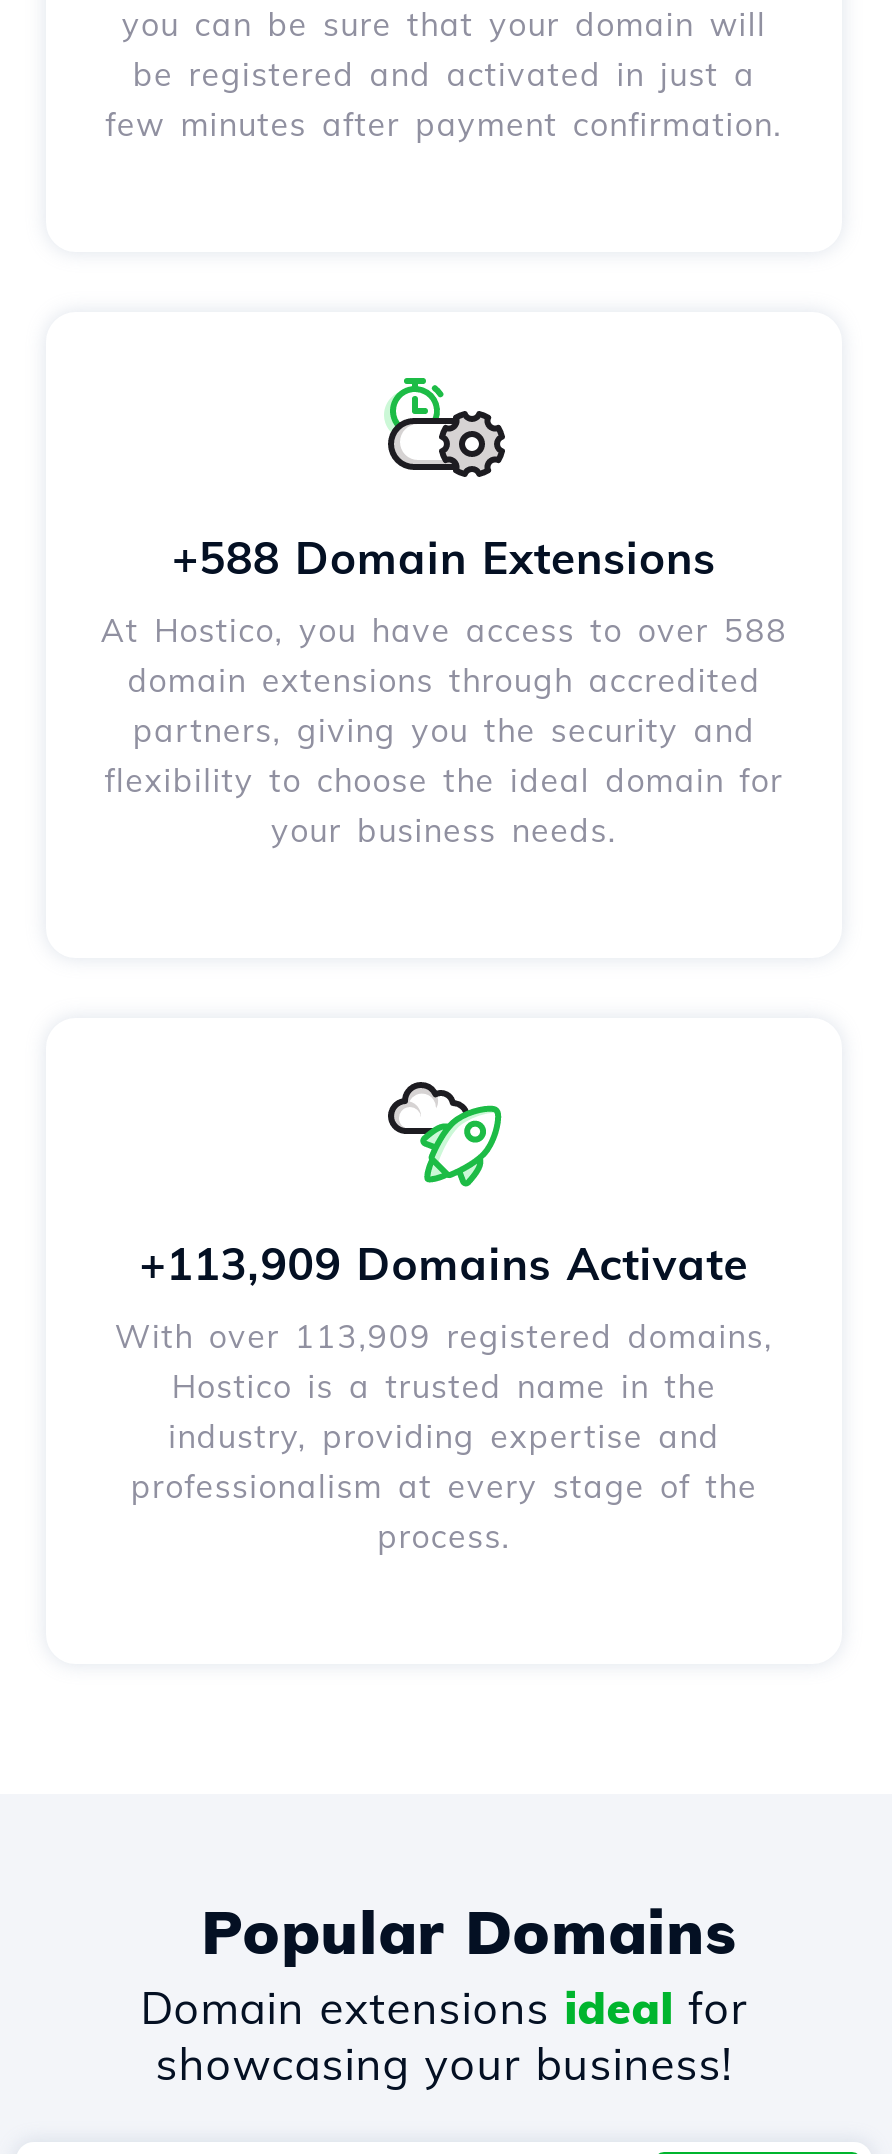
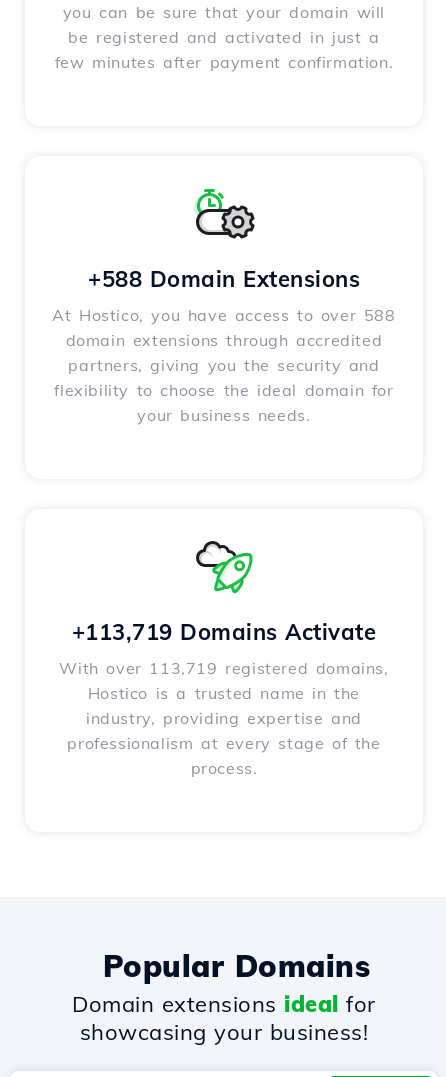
- +113,909 Domains Activate
+ +113,719 Domains Activate

- With over 113,909 registered domains,
+ With over 113,719 registered domains,
